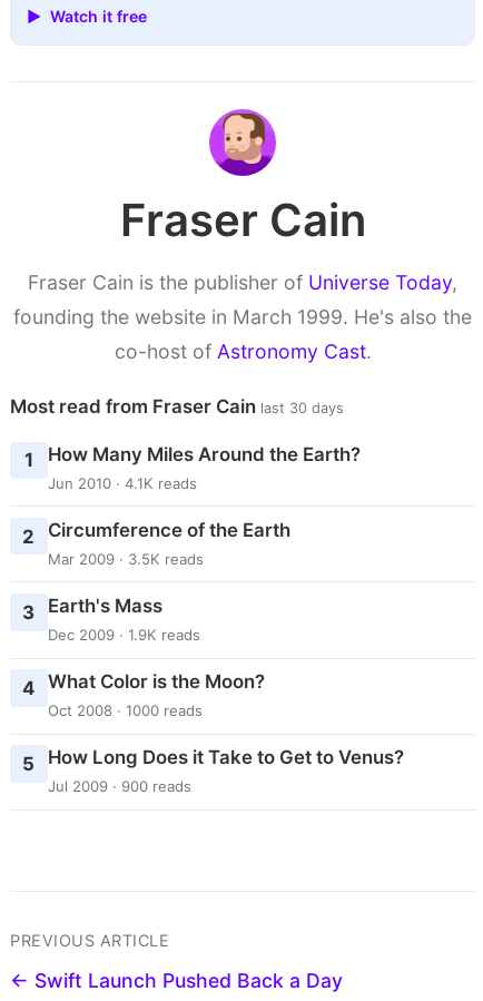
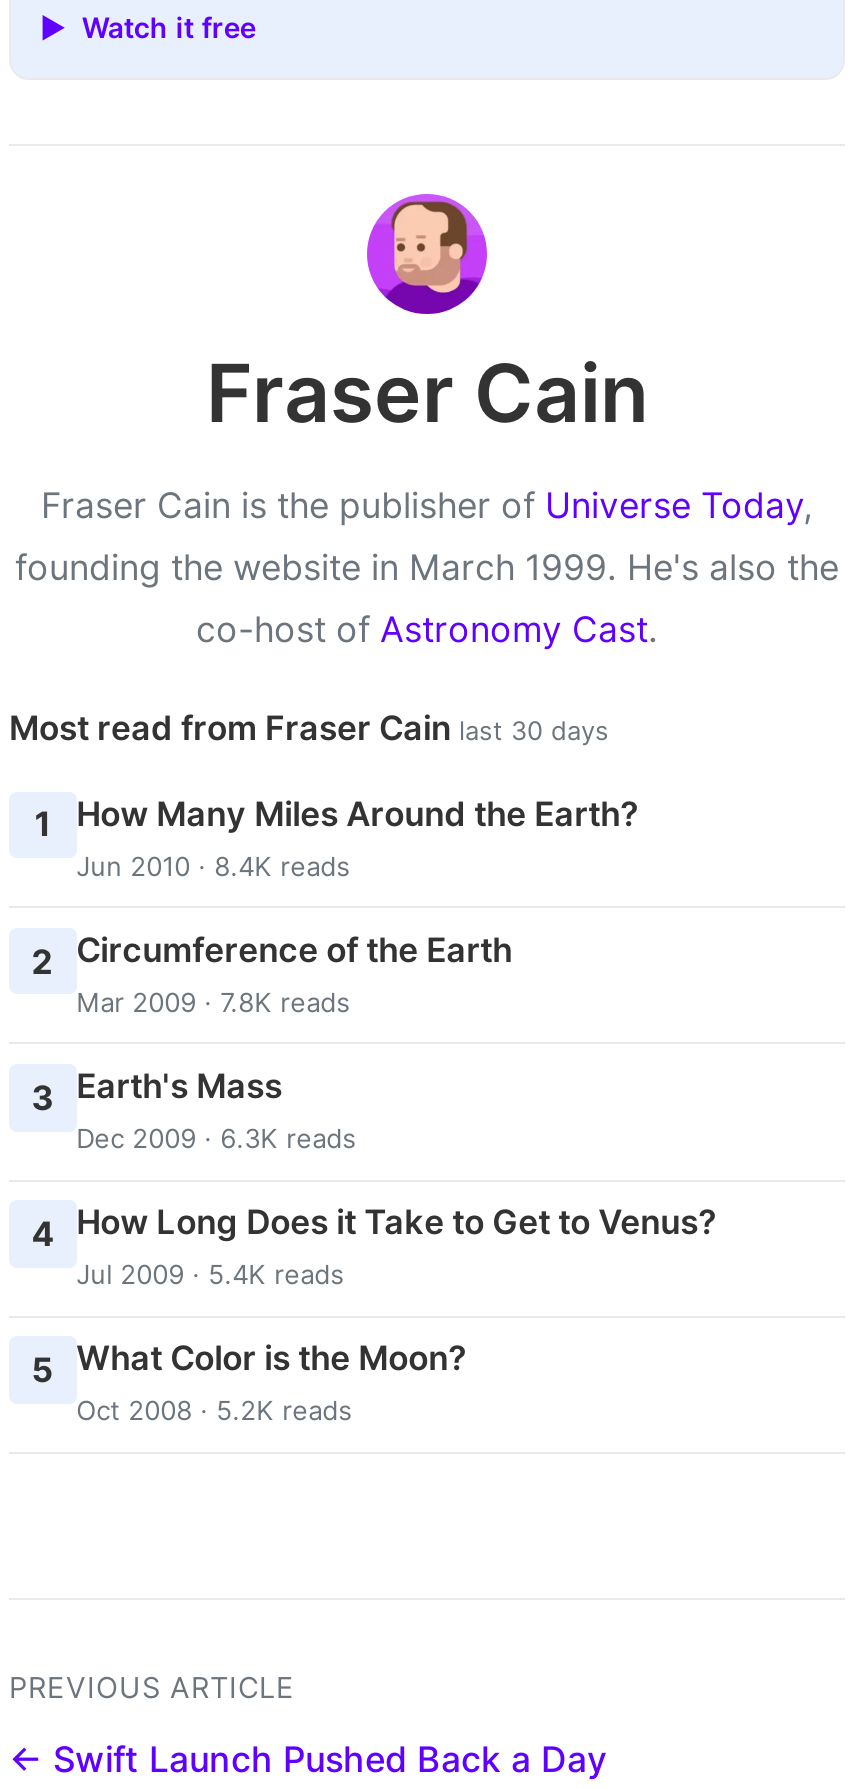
- Jun 2010 · 4.1K reads
+ Jun 2010 · 8.4K reads

- Mar 2009 · 3.5K reads
+ Mar 2009 · 7.8K reads

- Dec 2009 · 1.9K reads
+ Dec 2009 · 6.3K reads

- 4 What Color is the Moon?
- Oct 2008 · 1000 reads
+ 4 How Long Does it Take to Get to Venus?
+ Jul 2009 · 5.4K reads

- 5 How Long Does it Take to Get to Venus?
- Jul 2009 · 900 reads
+ 5 What Color is the Moon?
+ Oct 2008 · 5.2K reads
